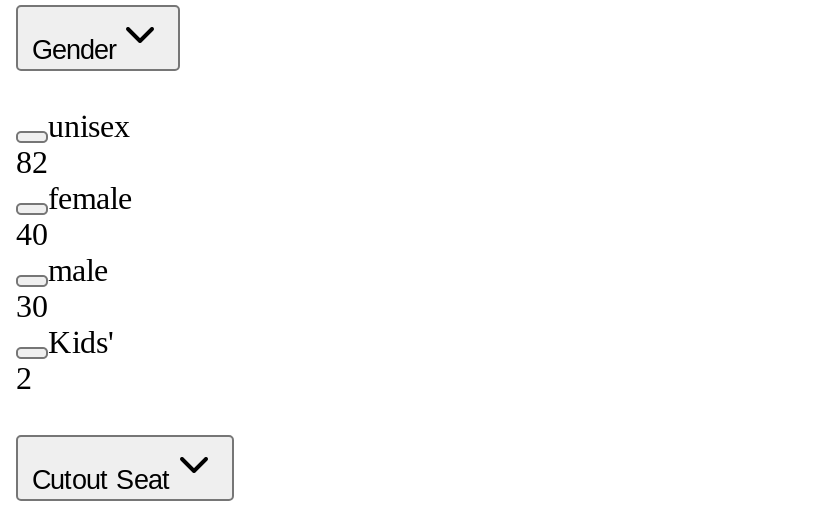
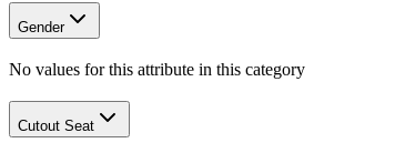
- unisex
- 82
- female
- 40
- male
- 30
- Kids'
- 2
+ No values for this attribute in this category
